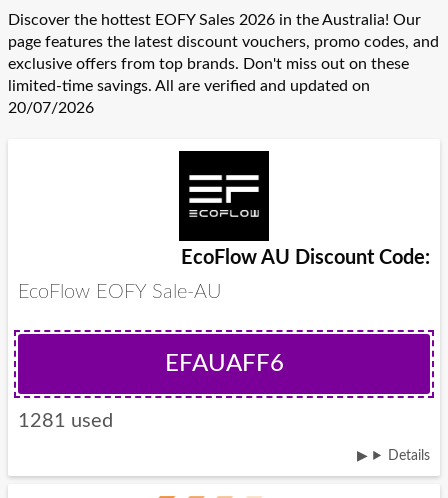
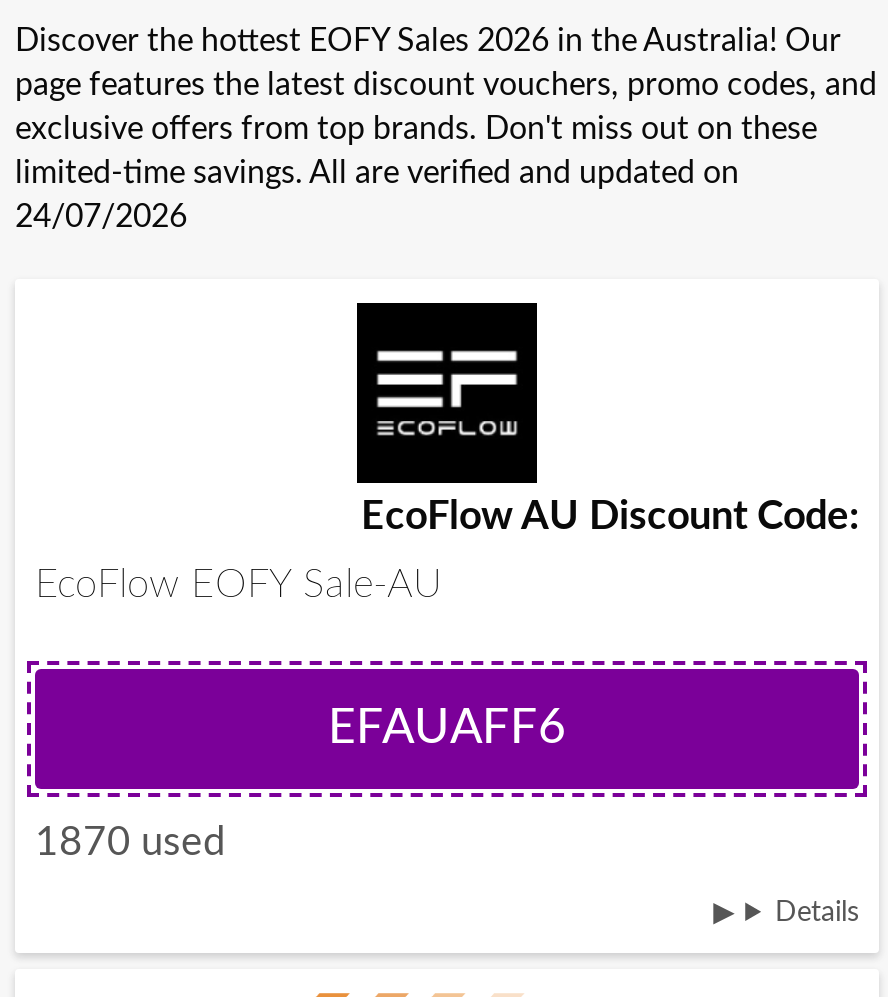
- 20/07/2026
+ 24/07/2026

- 1281 used
+ 1870 used
